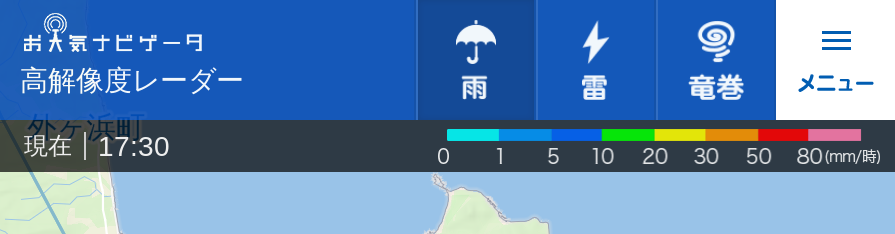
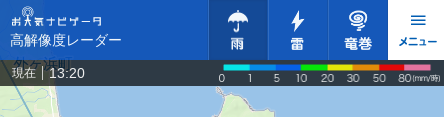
- 現在 17:30
+ 現在 13:20
